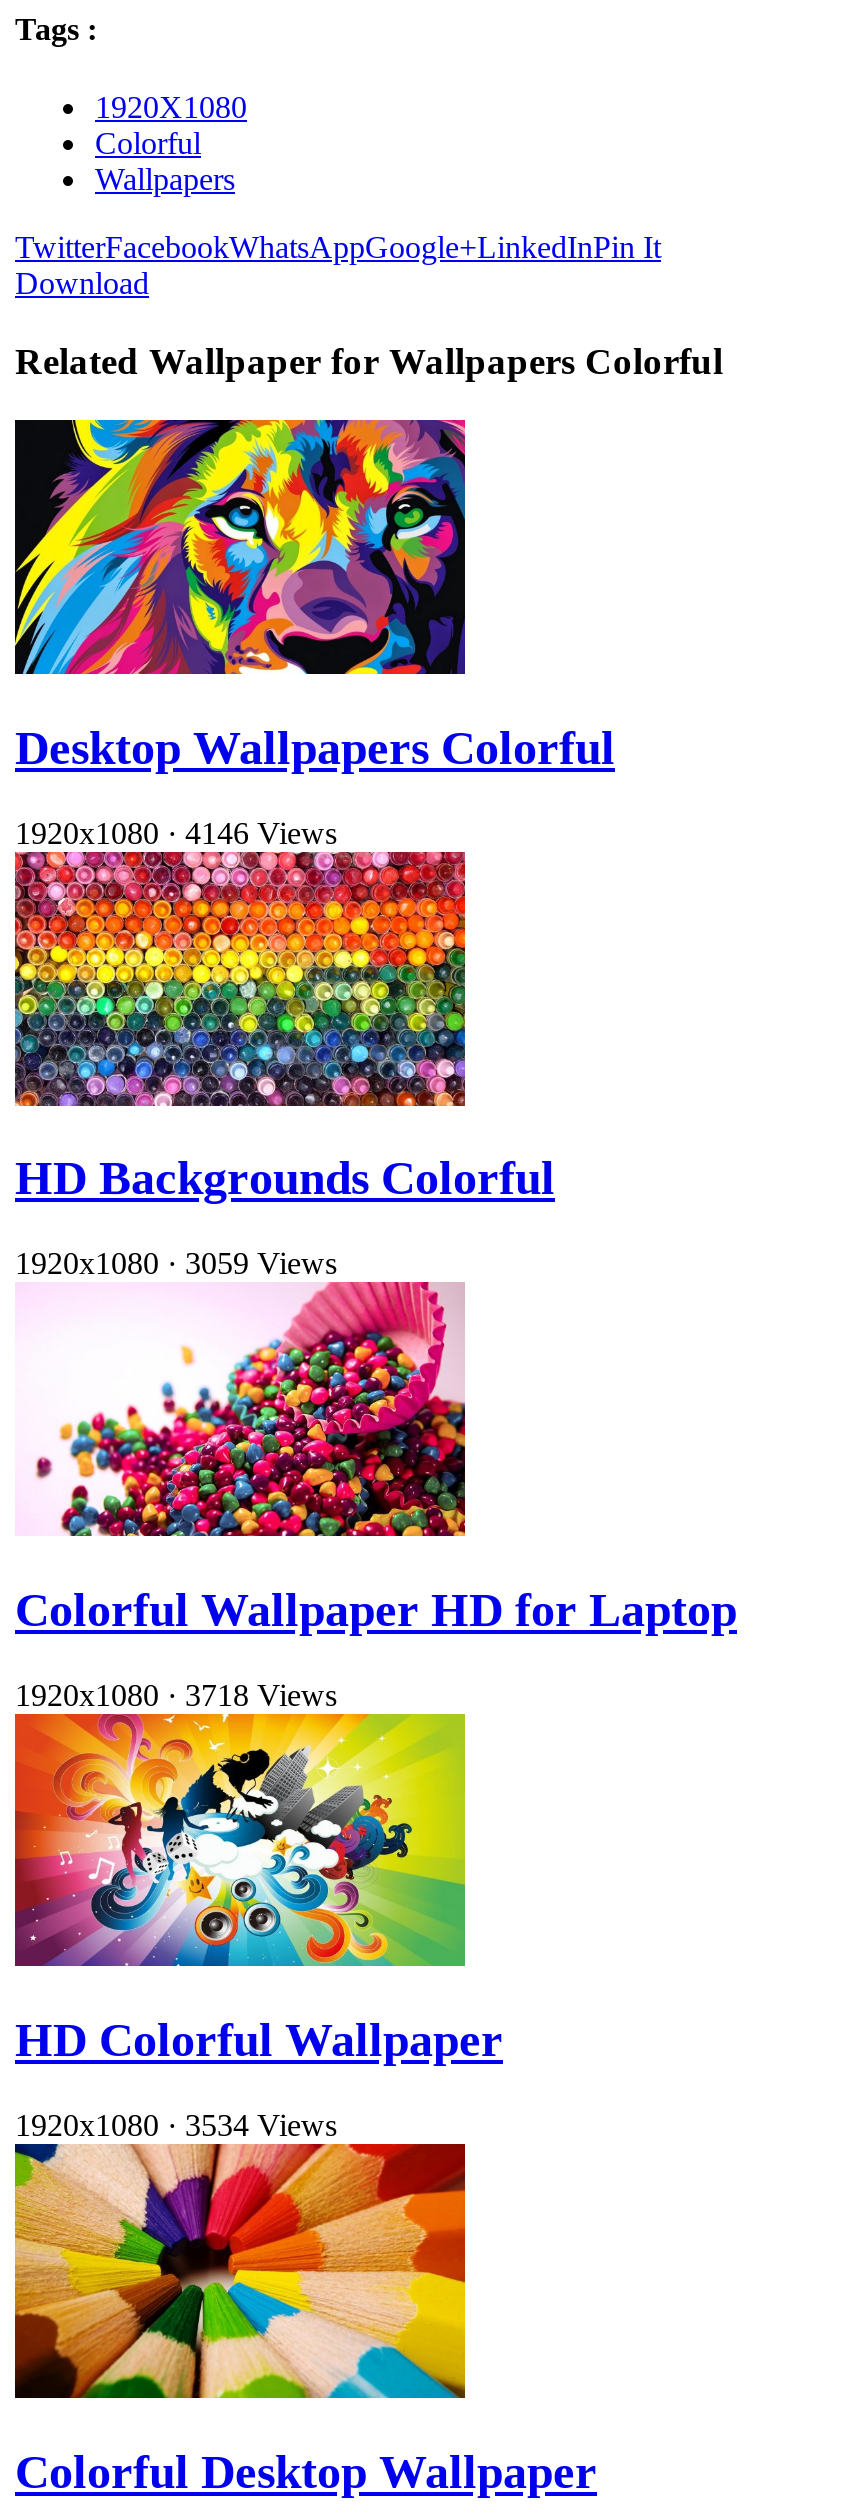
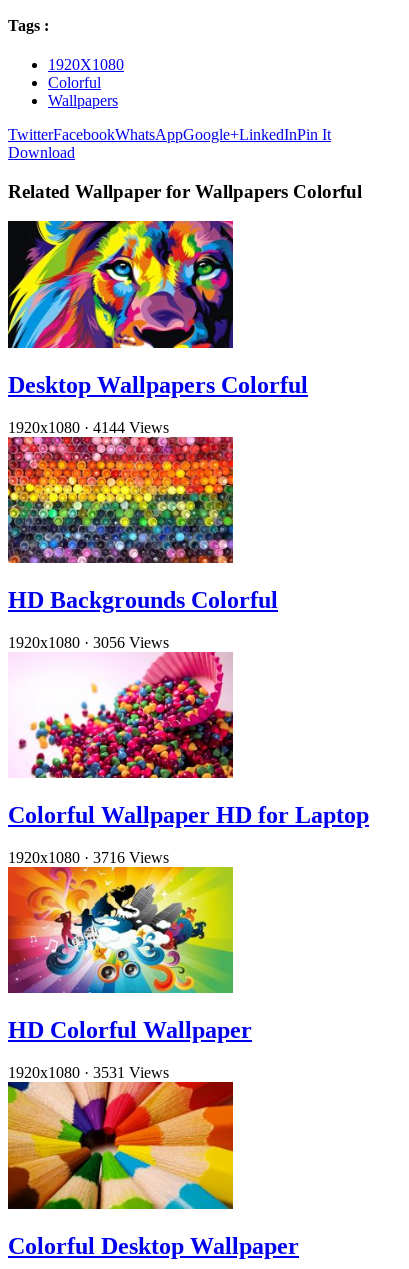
- 1920x1080 · 4146 Views
+ 1920x1080 · 4144 Views

- 1920x1080 · 3059 Views
+ 1920x1080 · 3056 Views

- 1920x1080 · 3718 Views
+ 1920x1080 · 3716 Views

- 1920x1080 · 3534 Views
+ 1920x1080 · 3531 Views
